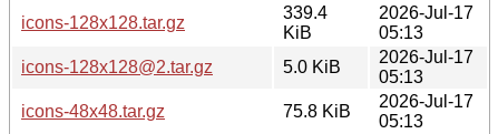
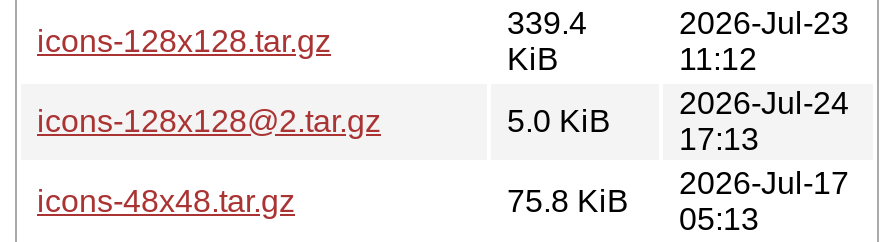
- 2026-Jul-17
- 05:13
+ 2026-Jul-23
+ 11:12

- 2026-Jul-17
- 05:13
+ 2026-Jul-24
+ 17:13
